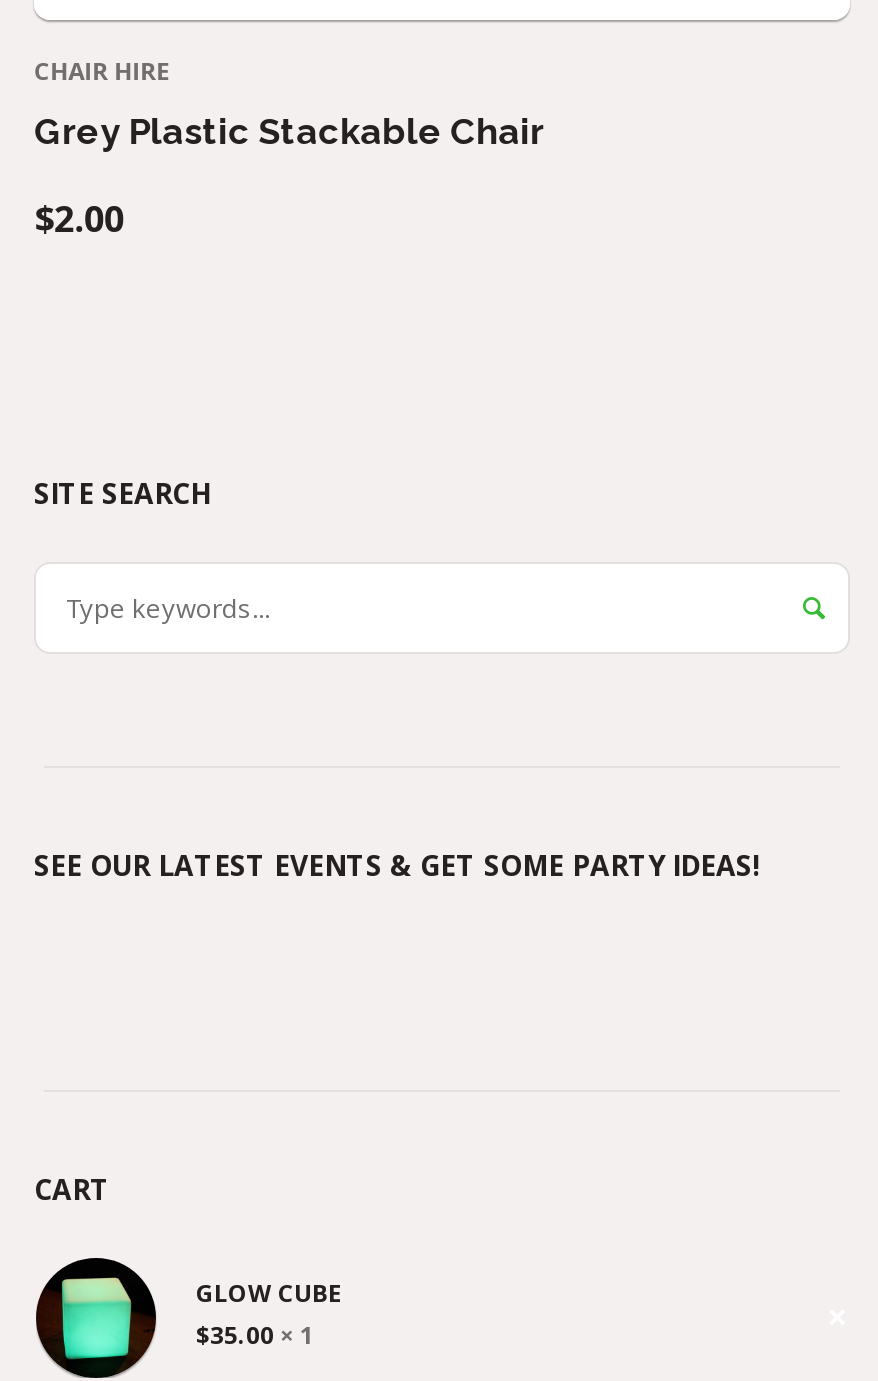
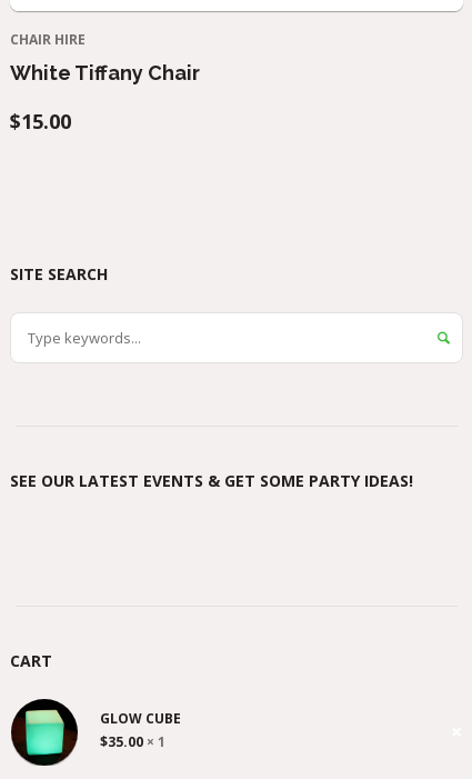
- Grey Plastic Stackable Chair
+ White Tiffany Chair

- $2.00
+ $15.00
